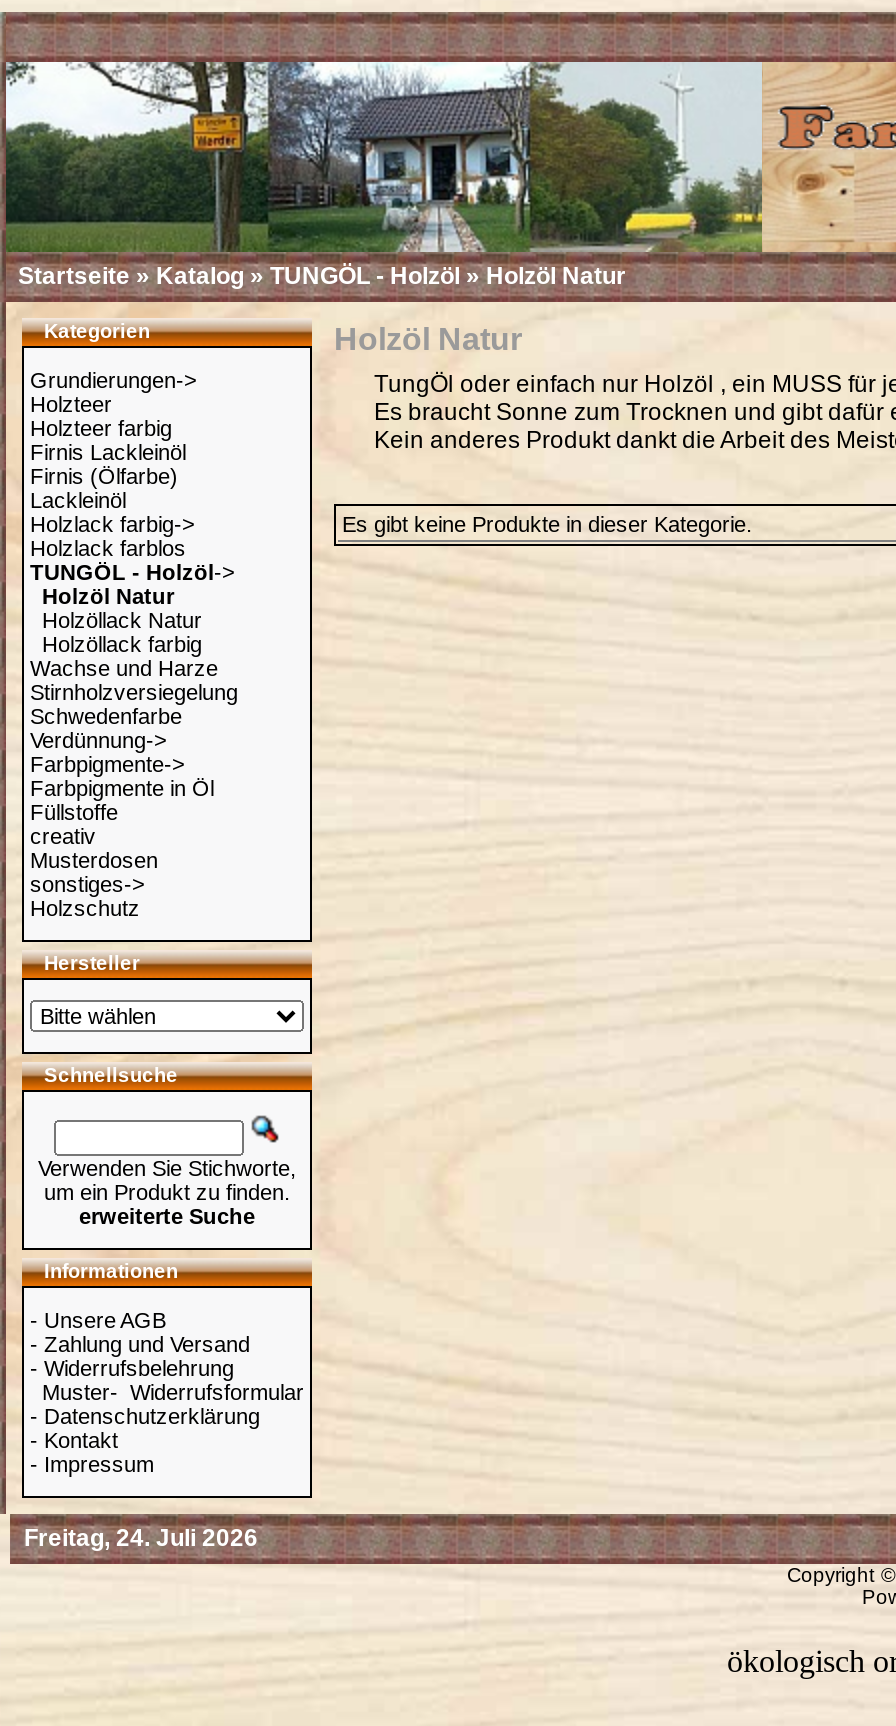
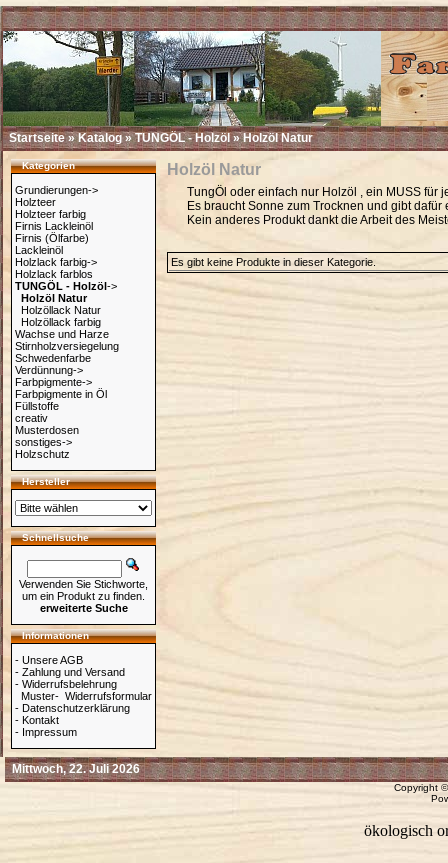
- Freitag, 24. Juli 2026
+ Mittwoch, 22. Juli 2026
